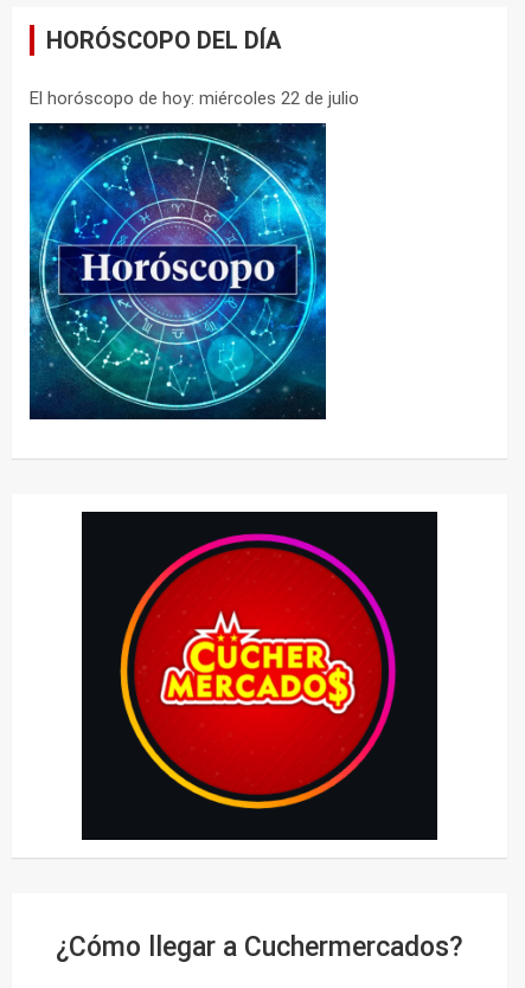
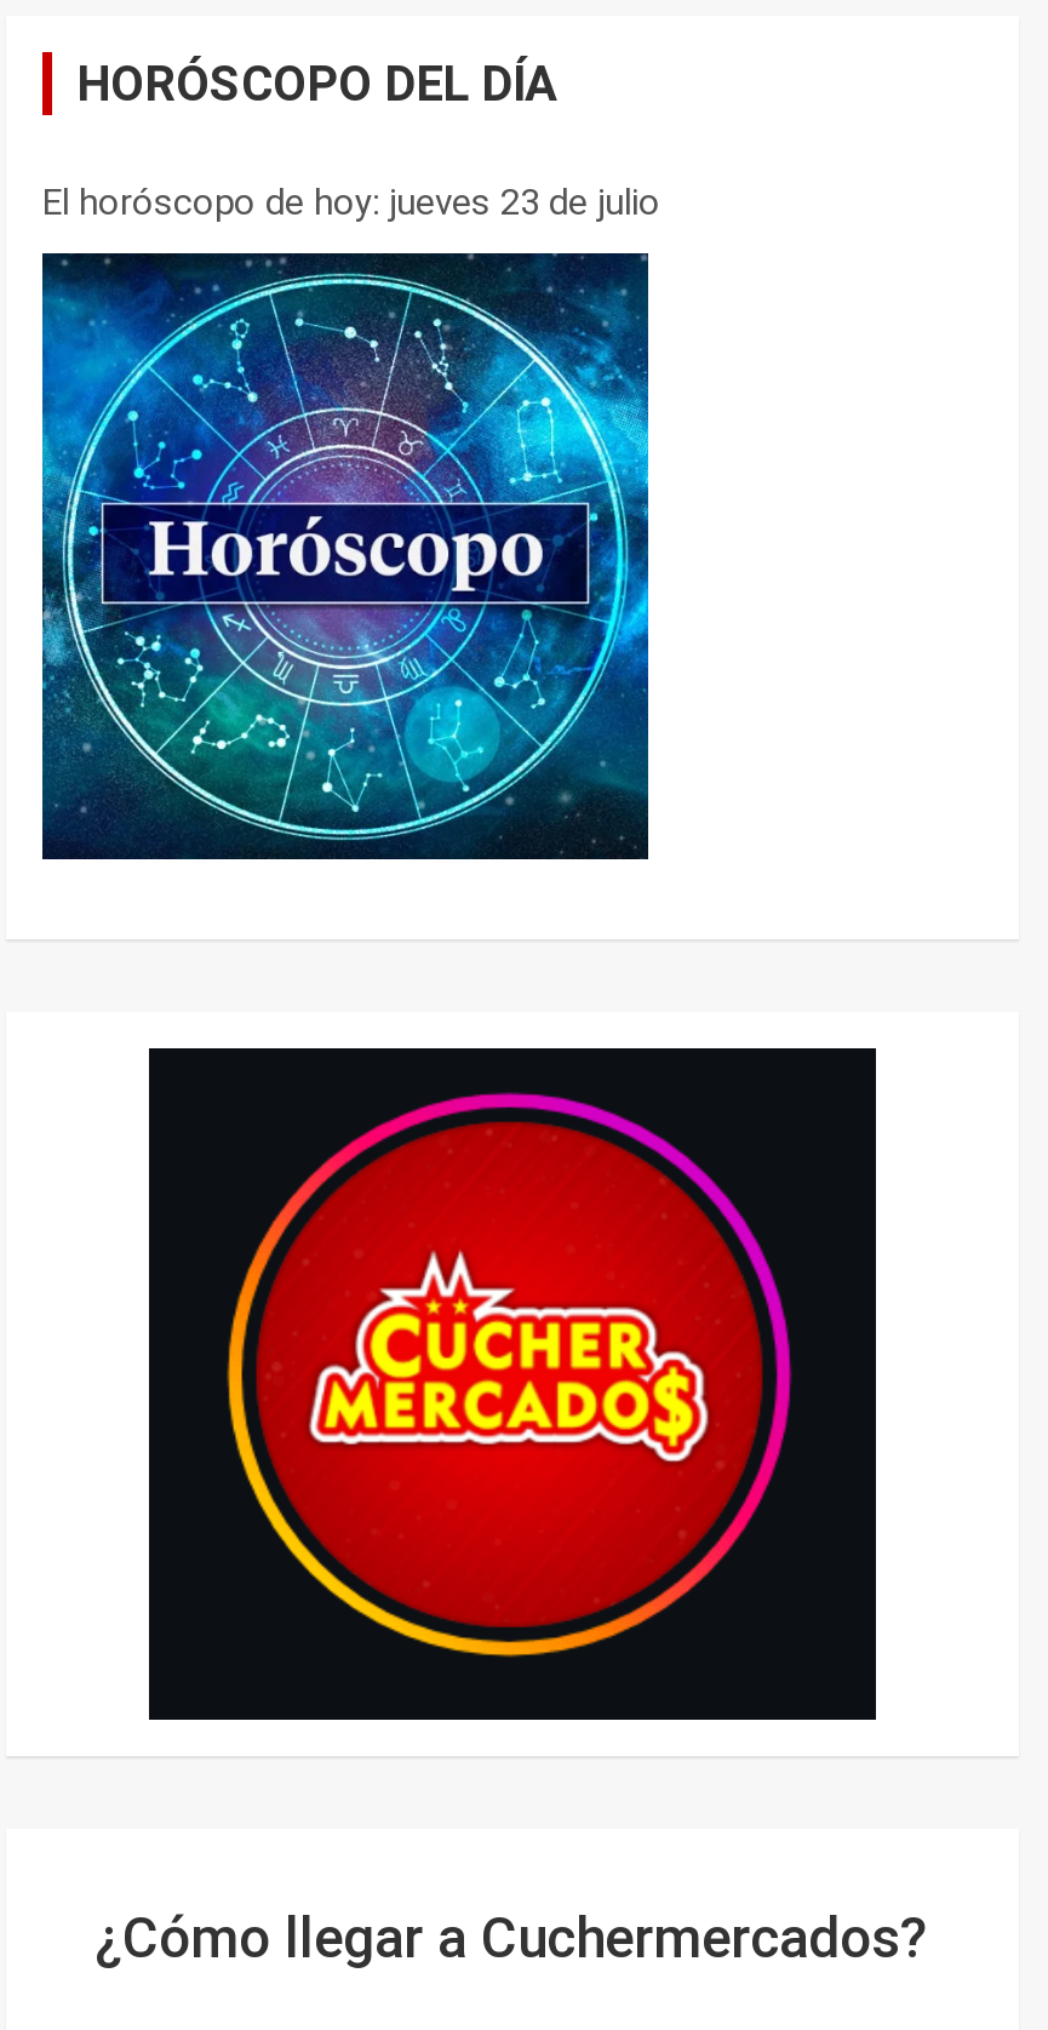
- El horóscopo de hoy: miércoles 22 de julio
+ El horóscopo de hoy: jueves 23 de julio
